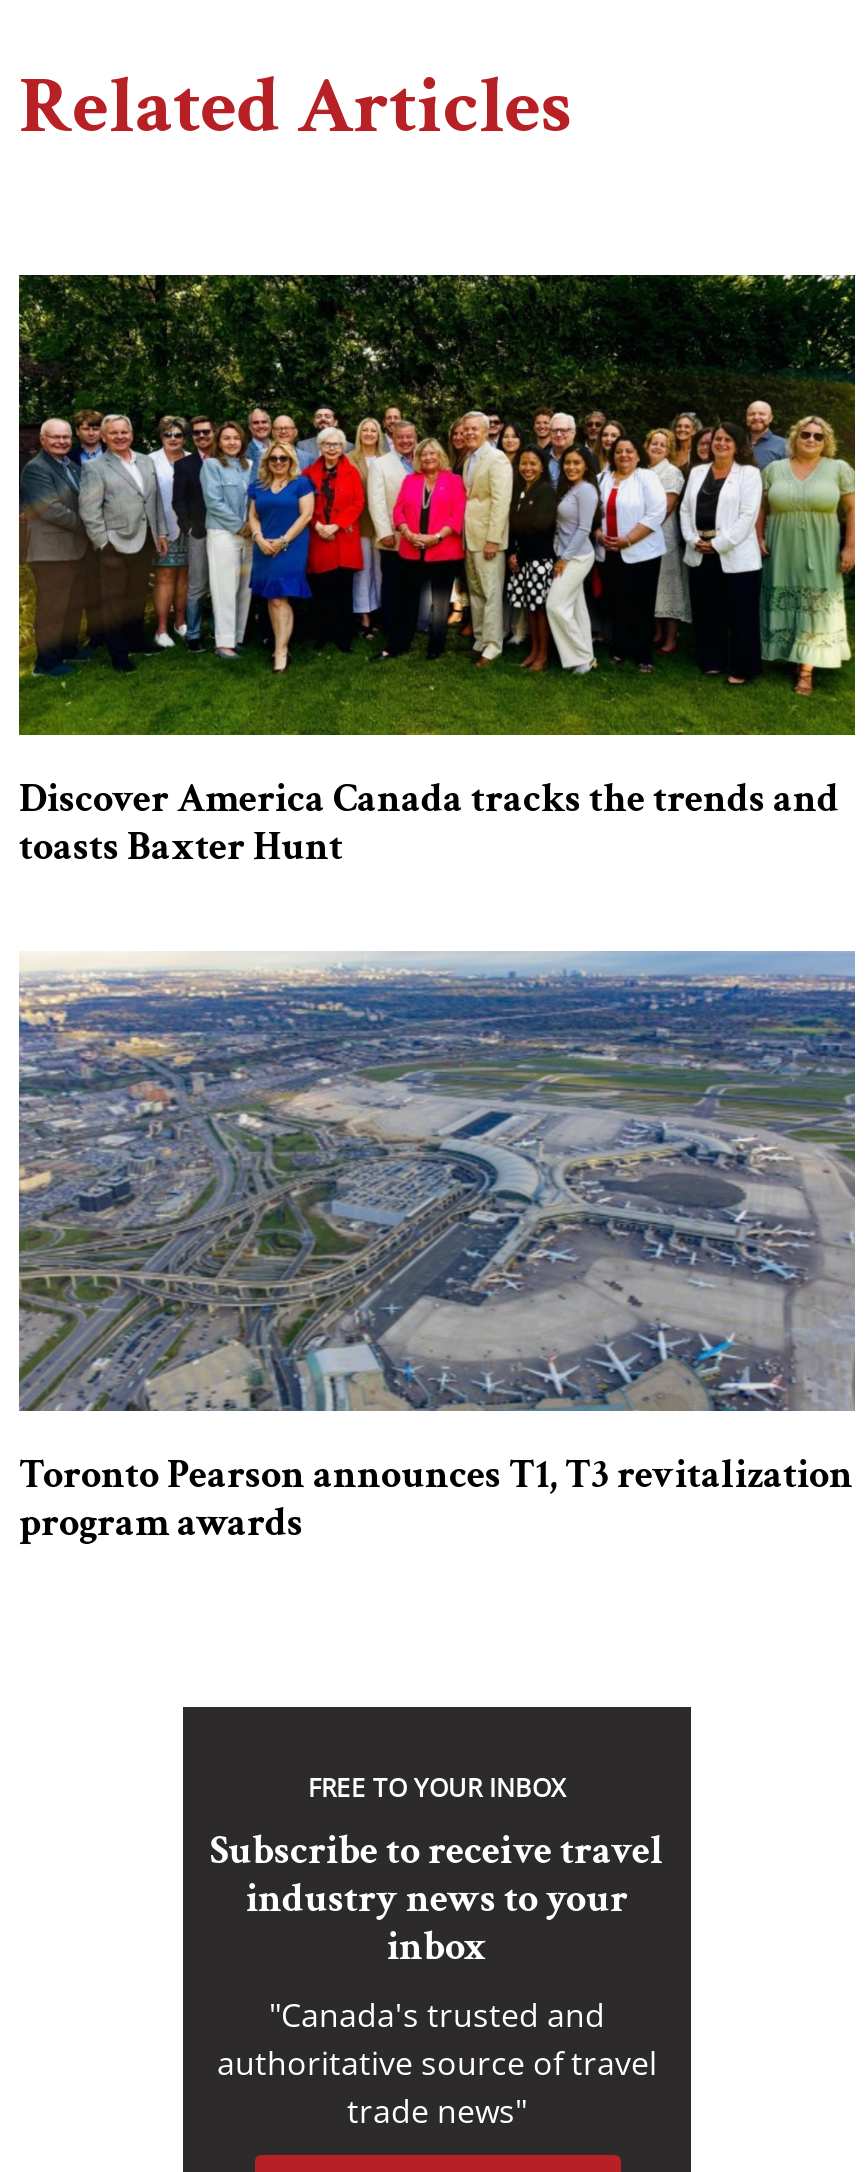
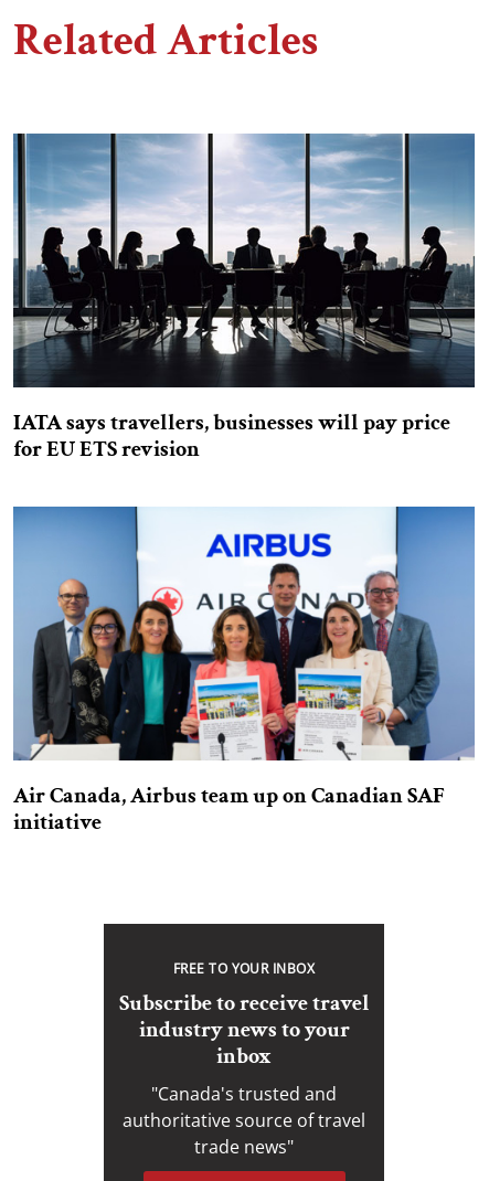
- [image]
- Discover America Canada tracks the trends and
- toasts Baxter Hunt
+ [image]
+ IATA says travellers, businesses will pay price
+ for EU ETS revision

- [image]
- Toronto Pearson announces T1, T3 revitalization
- program awards
+ [image]
+ Air Canada, Airbus team up on Canadian SAF
+ initiative
